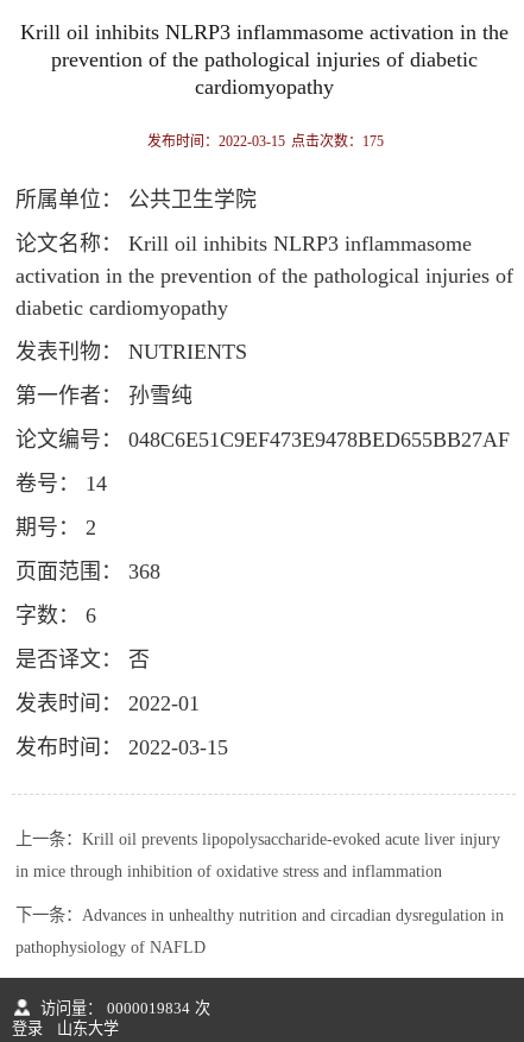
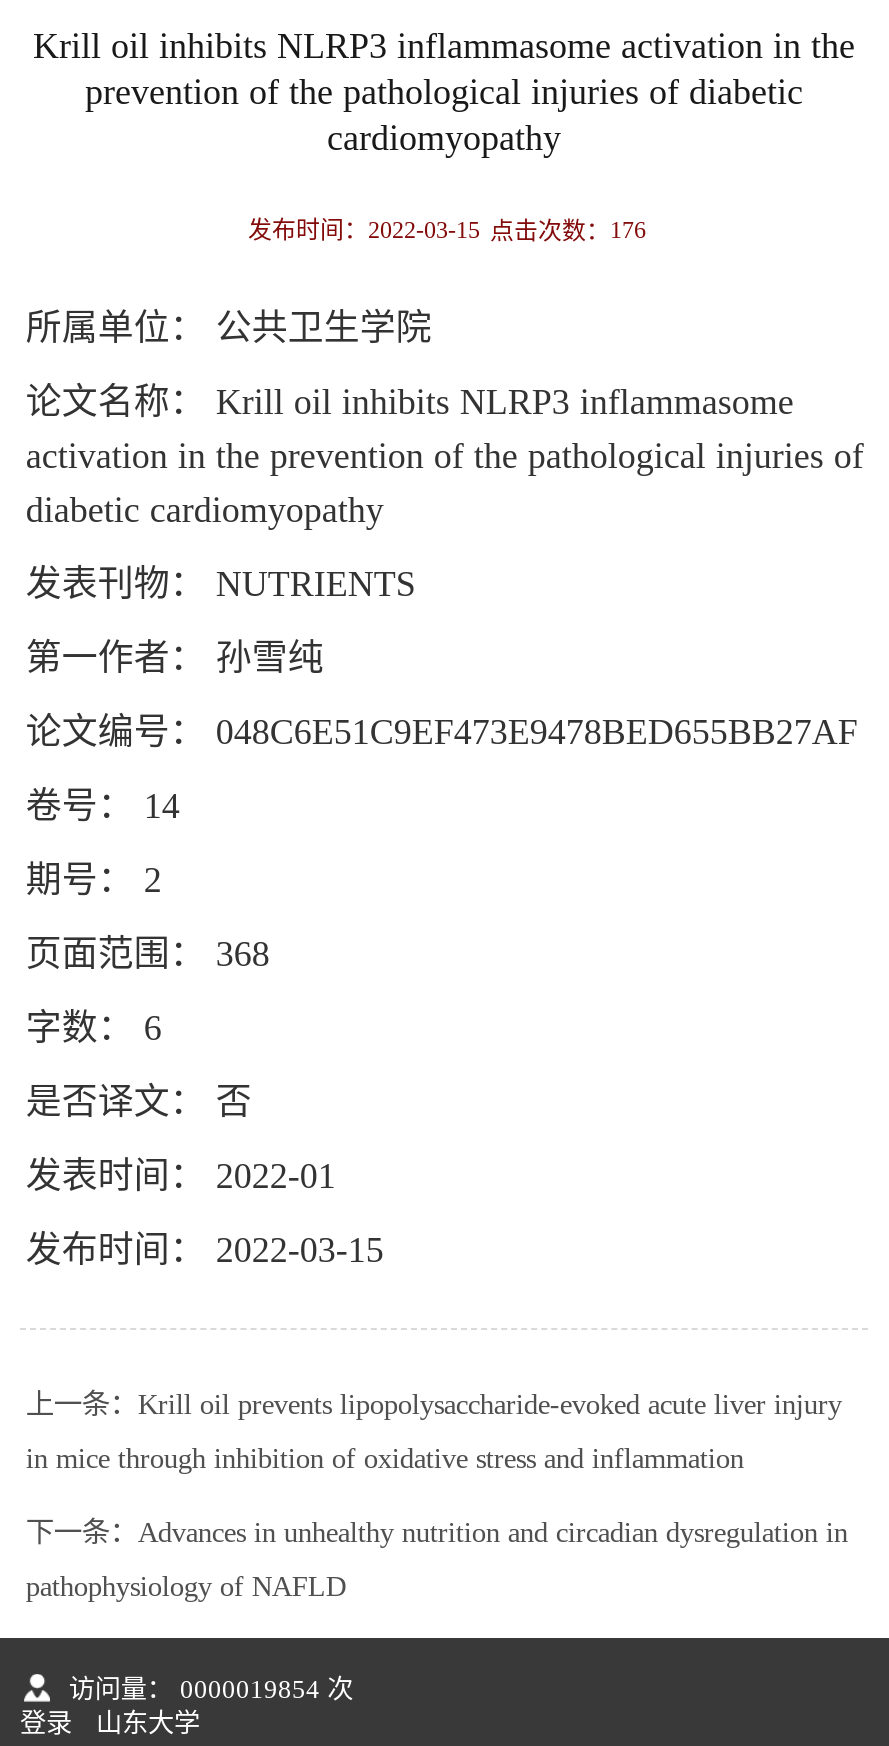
- 发布时间：2022-03-15 点击次数：175
+ 发布时间：2022-03-15 点击次数：176

- 访问量： 0000019834 次
+ 访问量： 0000019854 次
